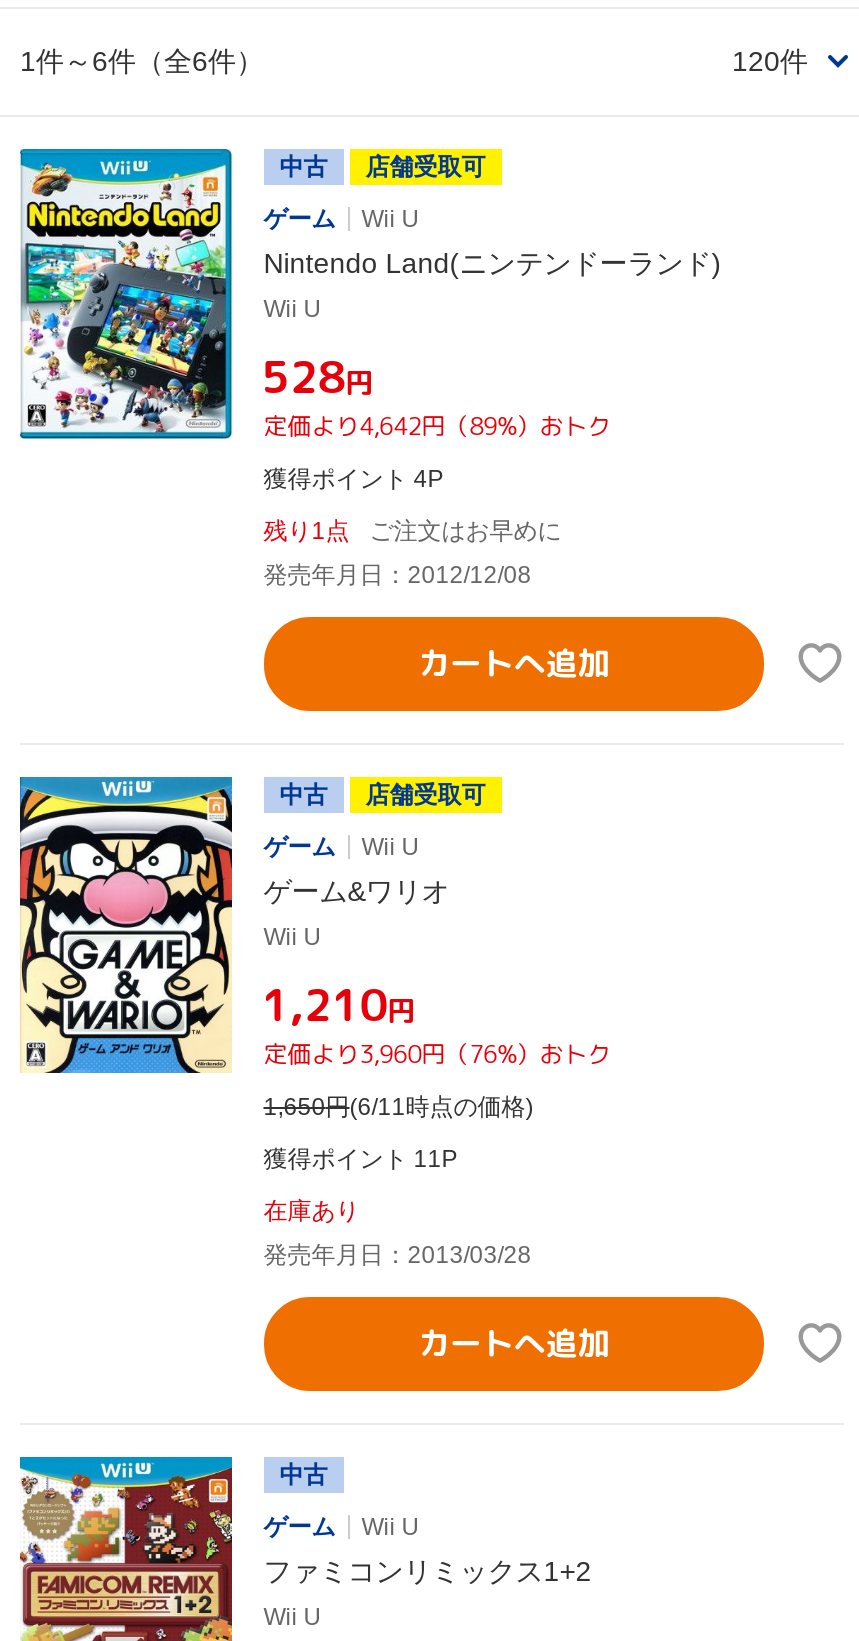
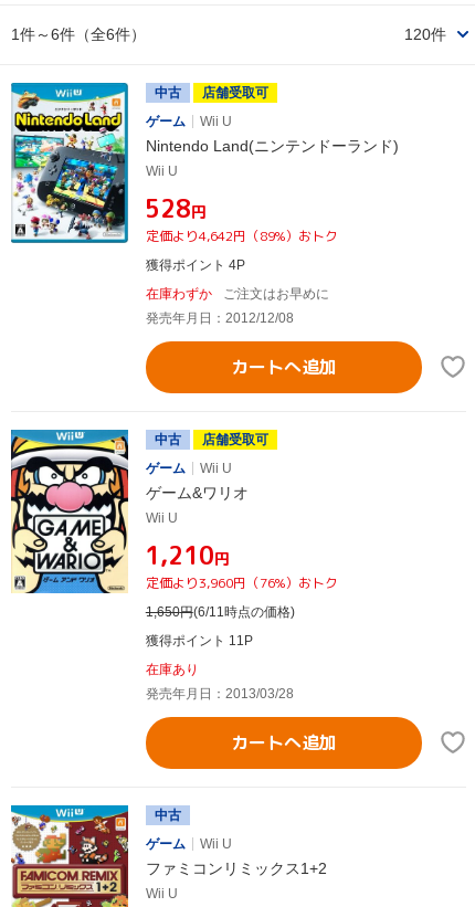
- 残り1点
+ 在庫わずか
